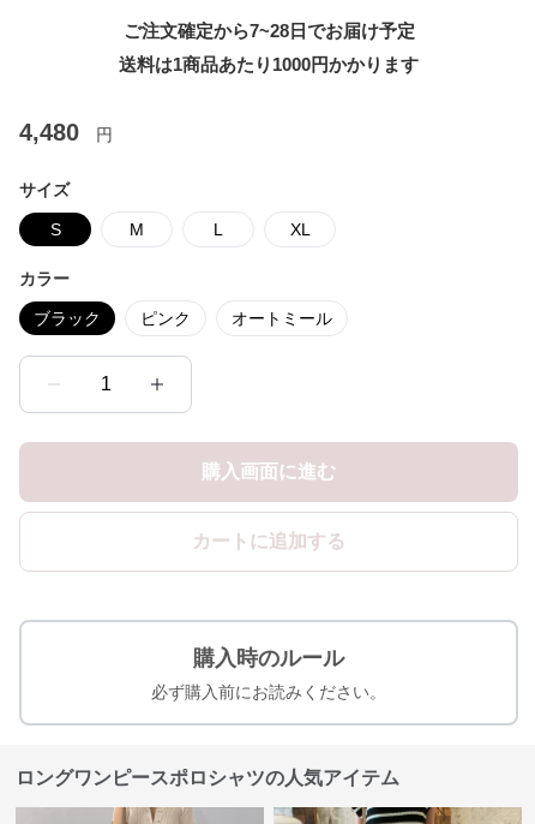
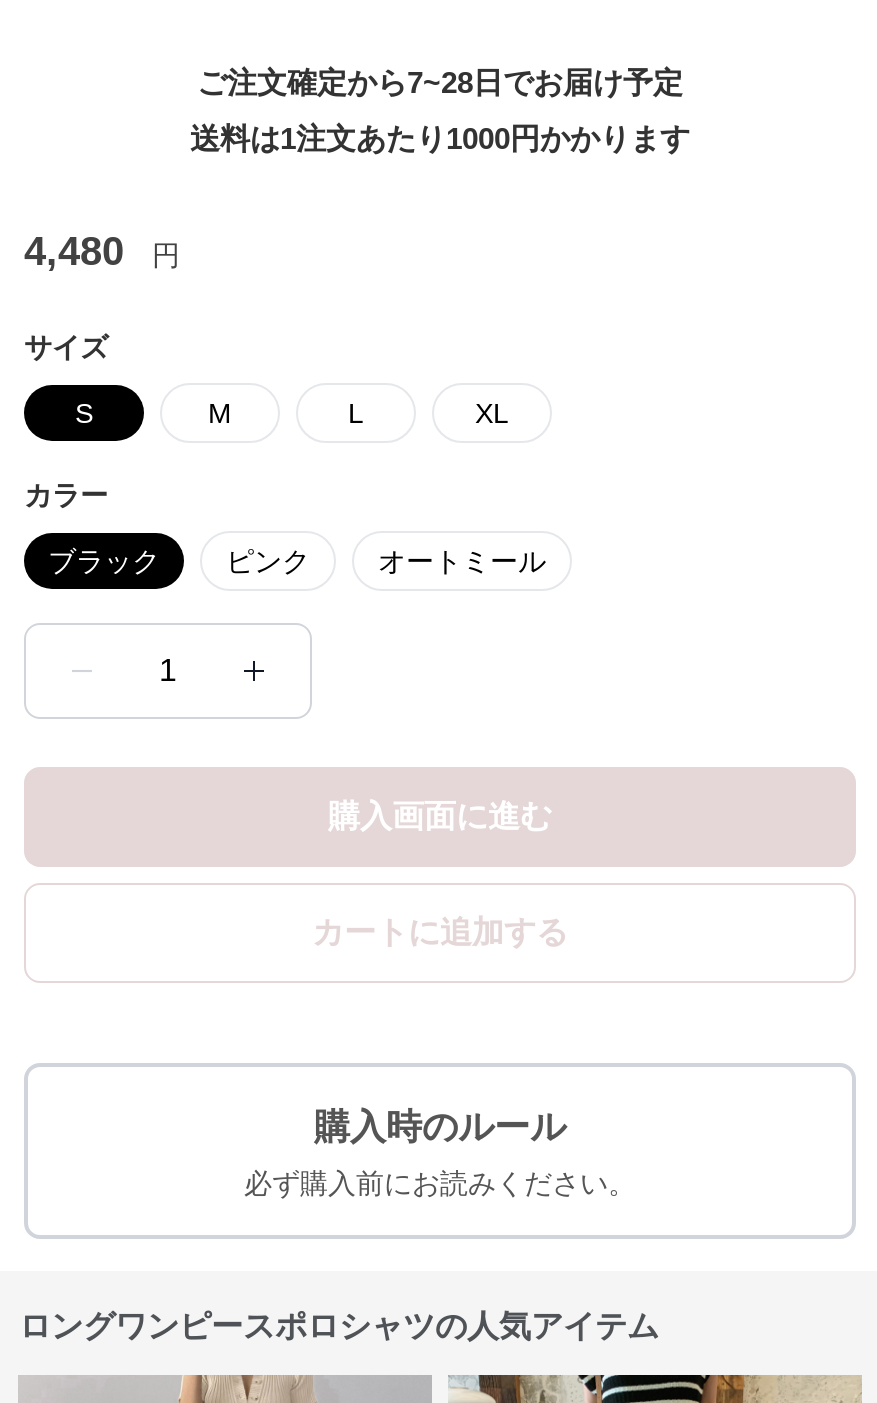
- 送料は1商品あたり1000円かかります
+ 送料は1注文あたり1000円かかります
